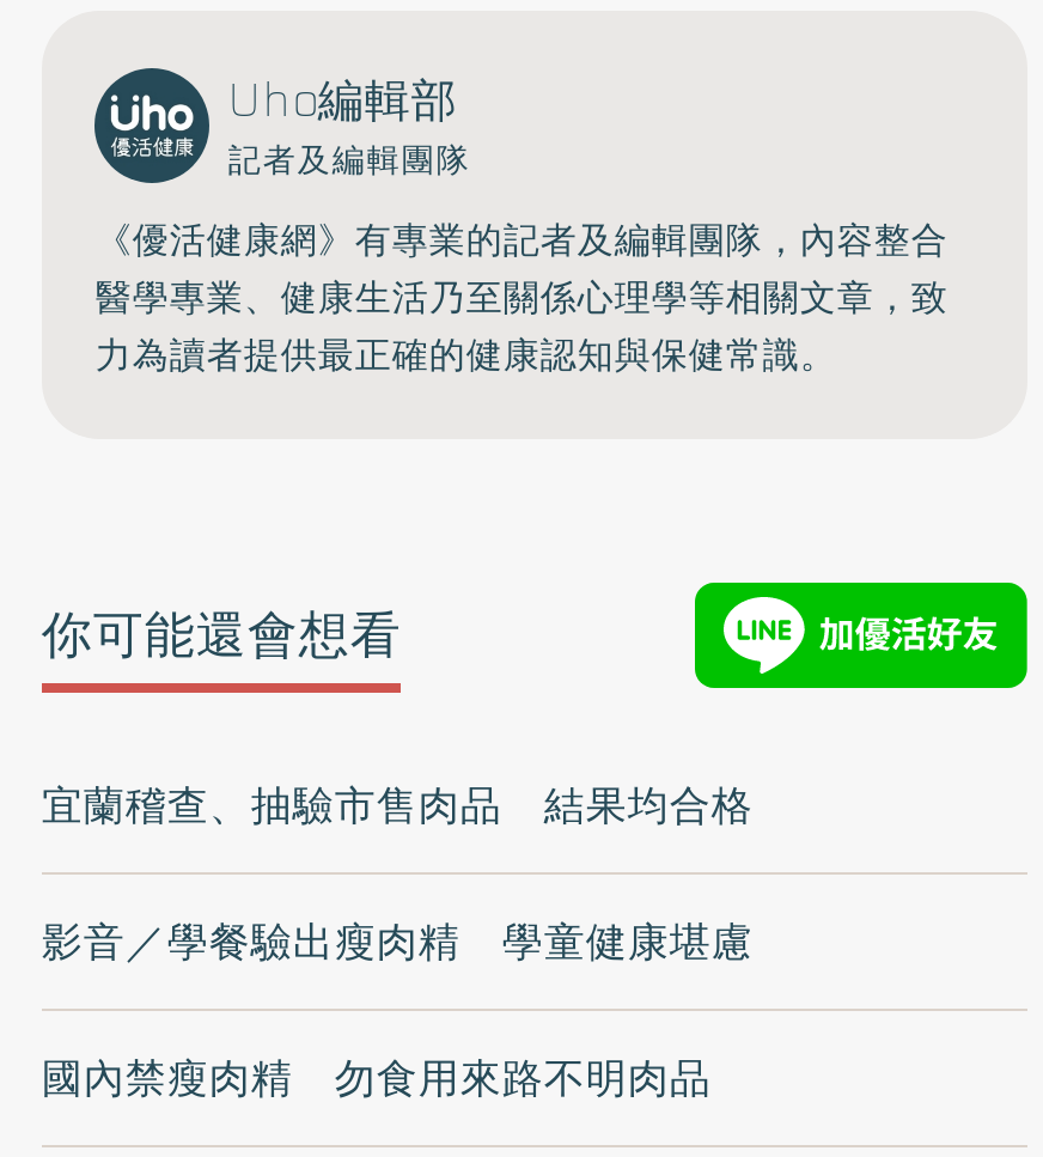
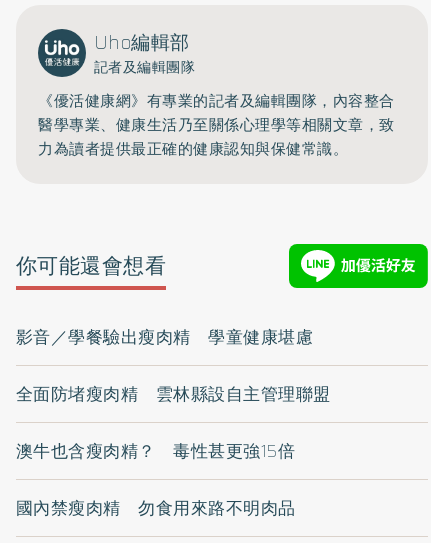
- 宜蘭稽查、抽驗市售肉品 結果均合格

moved up: 影音／學餐驗出瘦肉精 學童健康堪慮

+ 全面防堵瘦肉精 雲林縣設自主管理聯盟
+ 澳牛也含瘦肉精？ 毒性甚更強15倍
